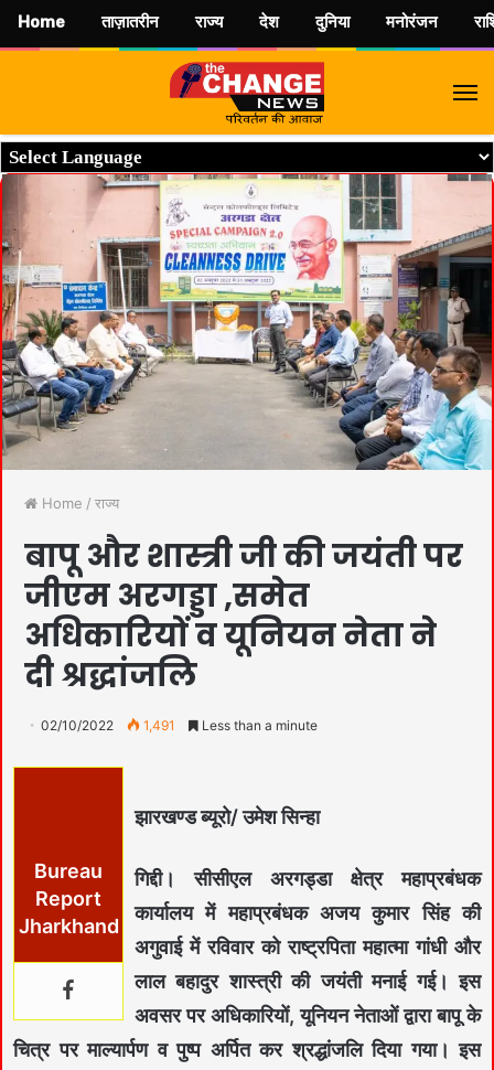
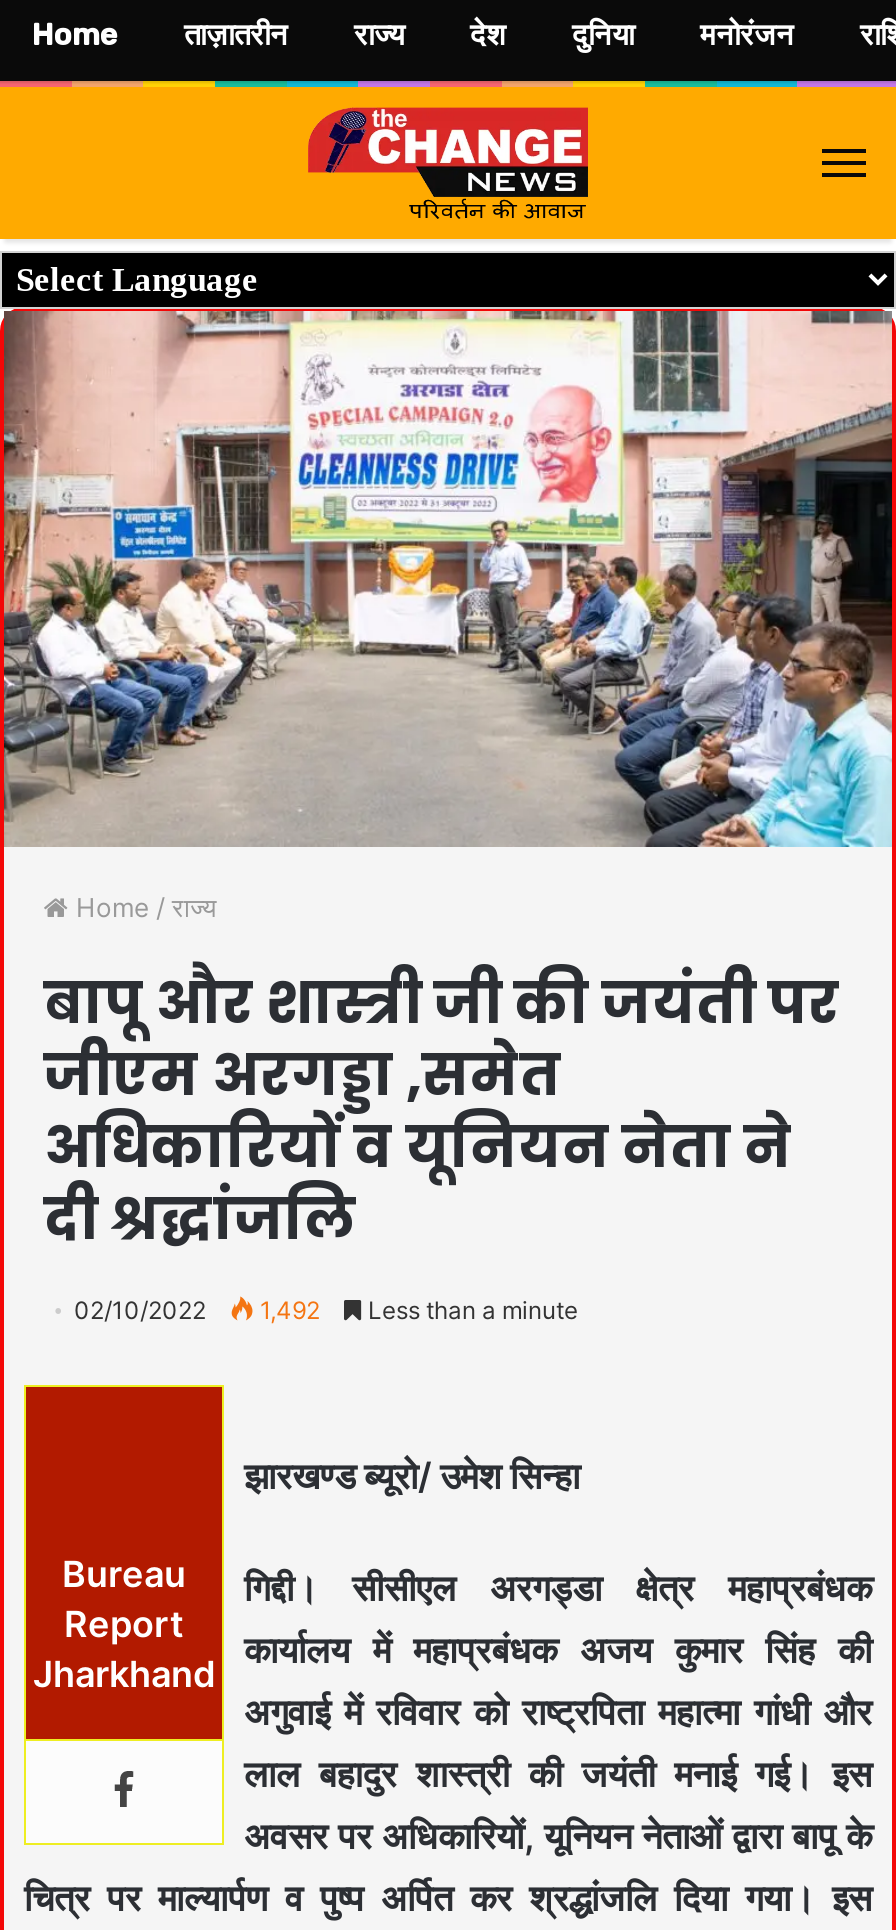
- 02/10/2022 1,491 Less than a minute
+ 02/10/2022 1,492 Less than a minute
